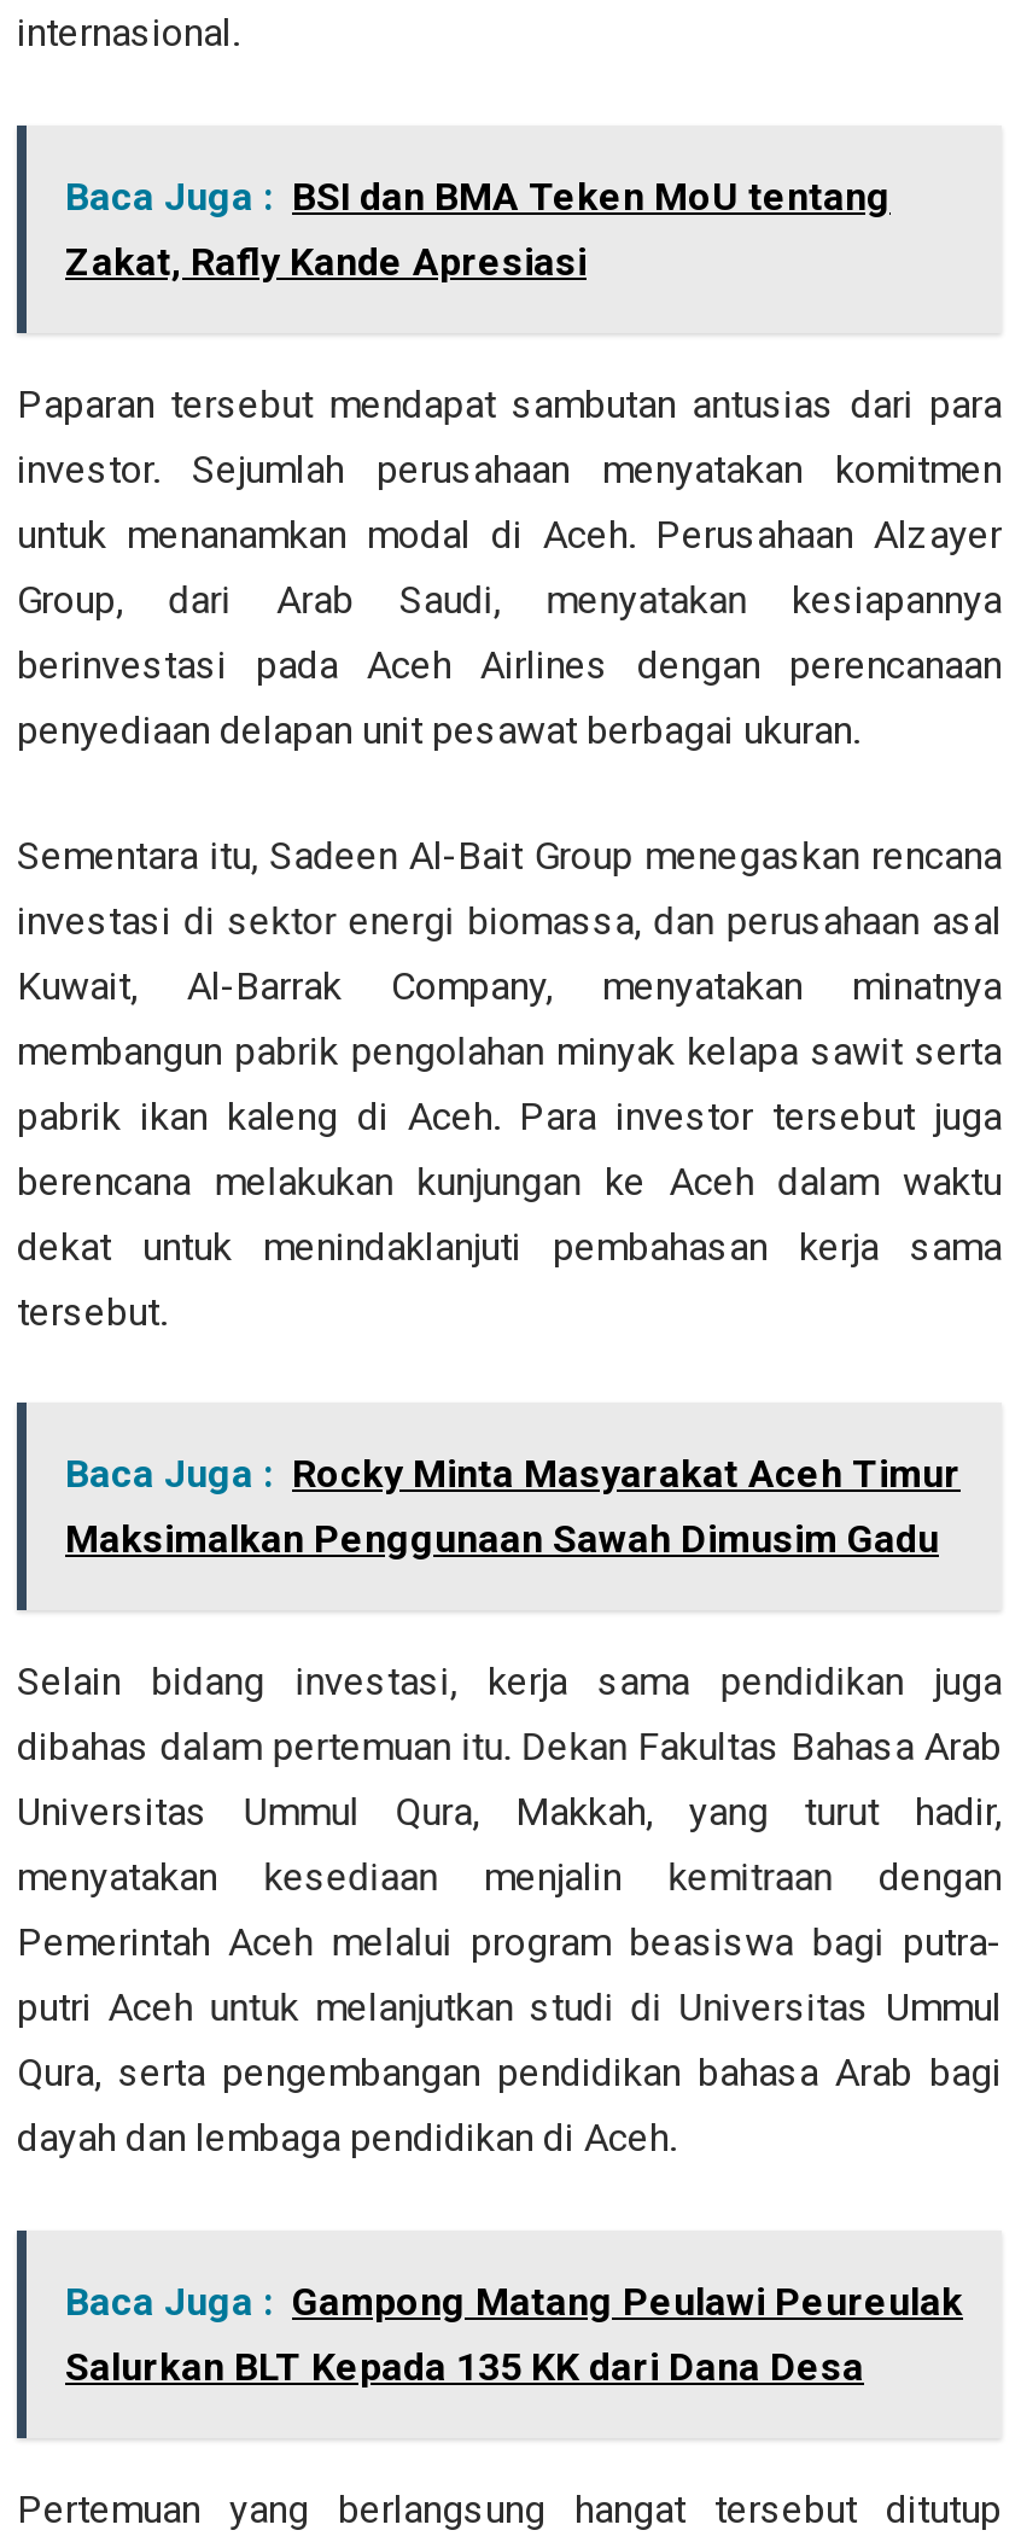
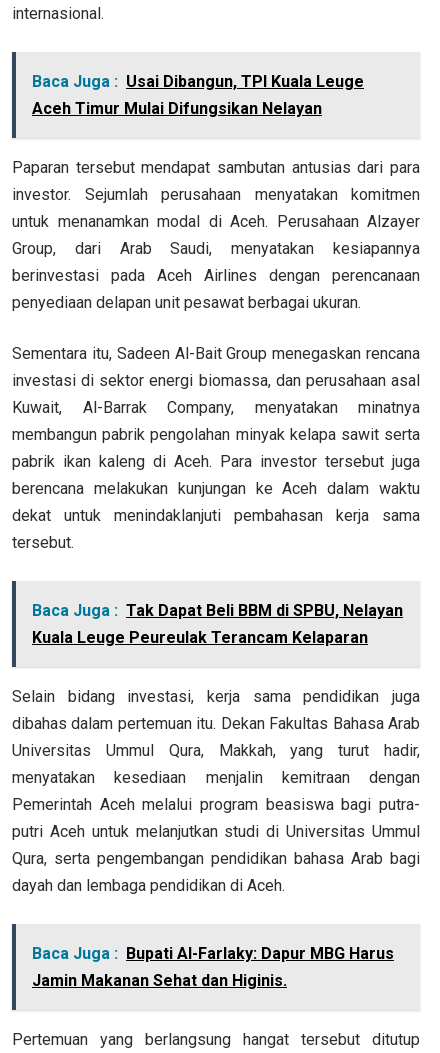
- Baca Juga : BSI dan BMA Teken MoU tentang
- Zakat, Rafly Kande Apresiasi
+ Baca Juga : Usai Dibangun, TPI Kuala Leuge
+ Aceh Timur Mulai Difungsikan Nelayan

- Baca Juga : Rocky Minta Masyarakat Aceh Timur
- Maksimalkan Penggunaan Sawah Dimusim Gadu
+ Baca Juga : Tak Dapat Beli BBM di SPBU, Nelayan
+ Kuala Leuge Peureulak Terancam Kelaparan

- Baca Juga : Gampong Matang Peulawi Peureulak
- Salurkan BLT Kepada 135 KK dari Dana Desa
+ Baca Juga : Bupati Al-Farlaky: Dapur MBG Harus
+ Jamin Makanan Sehat dan Higinis.
